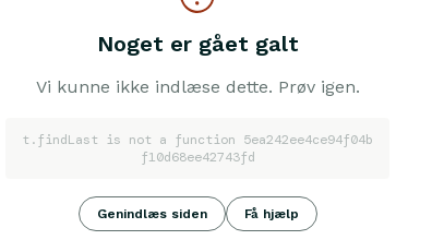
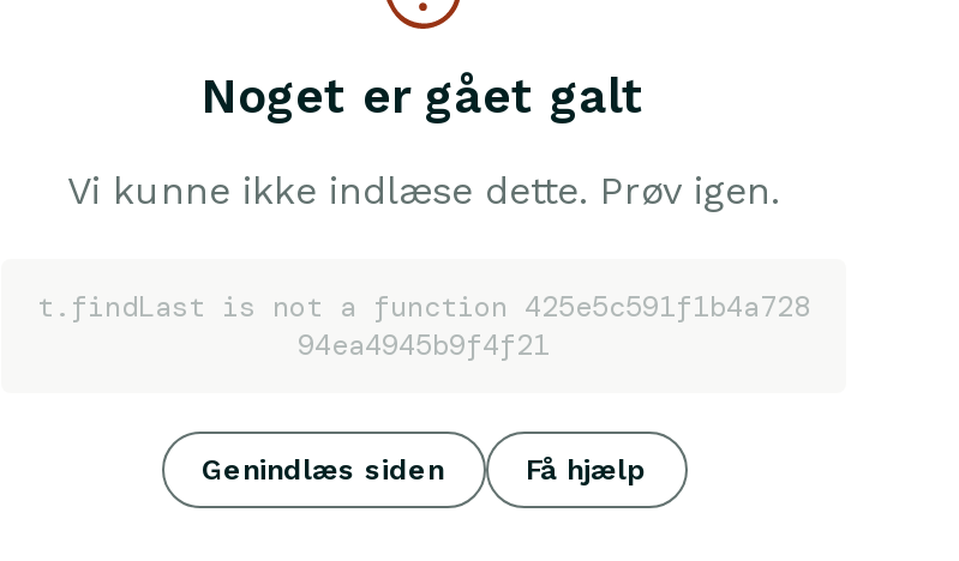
- t.findLast is not a function 5ea242ee4ce94f04b
- f10d68ee42743fd
+ t.findLast is not a function 425e5c591f1b4a728
+ 94ea4945b9f4f21
